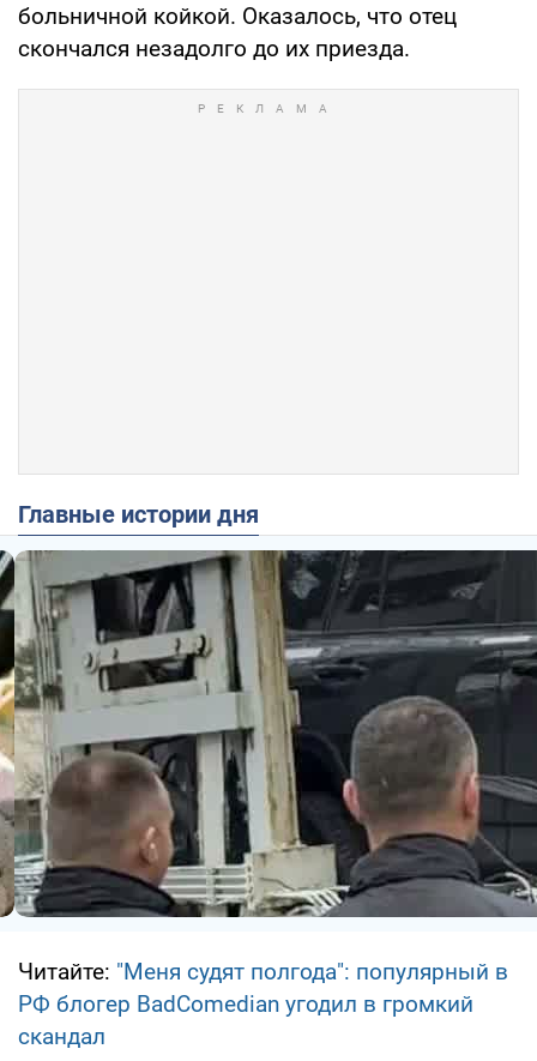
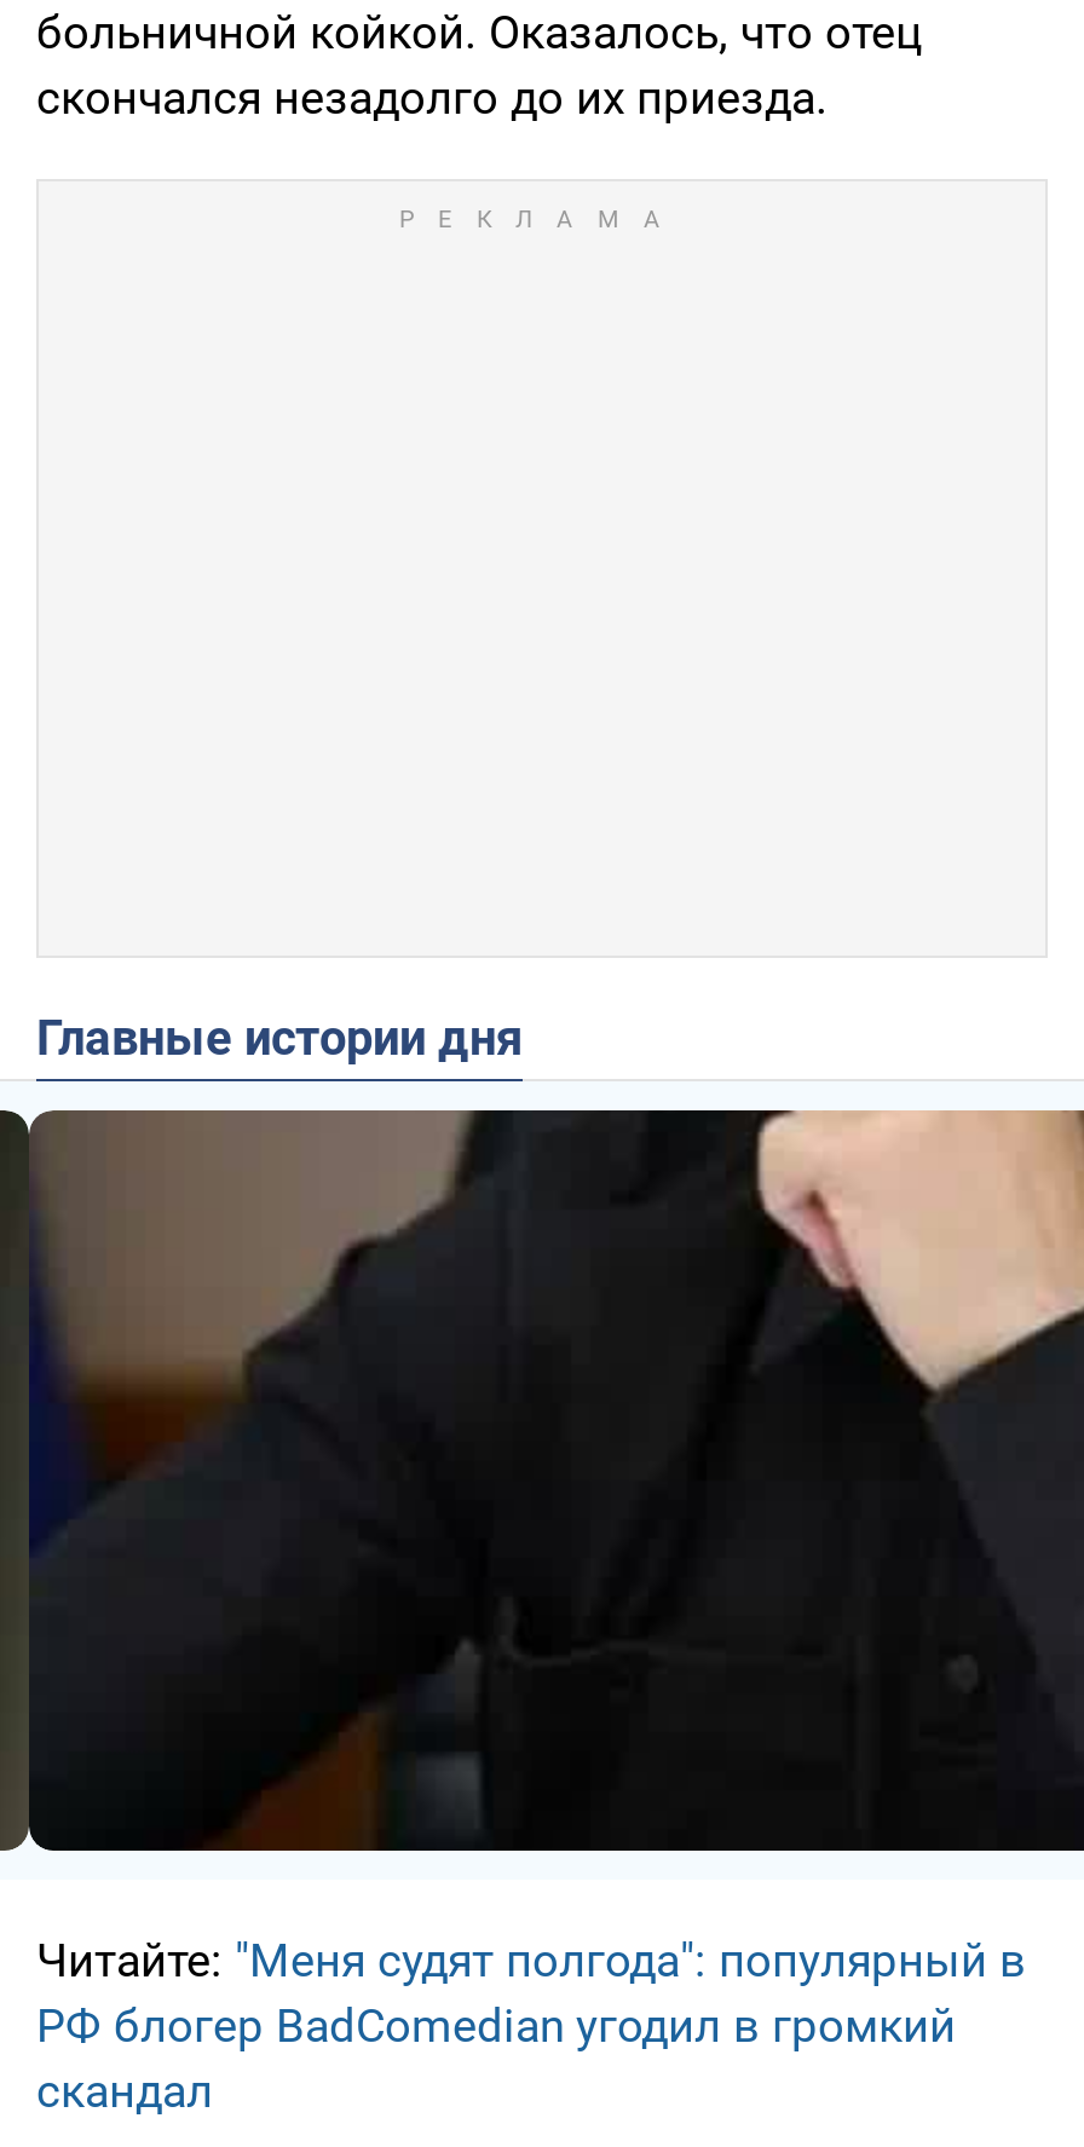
- [image]
+ [image]
